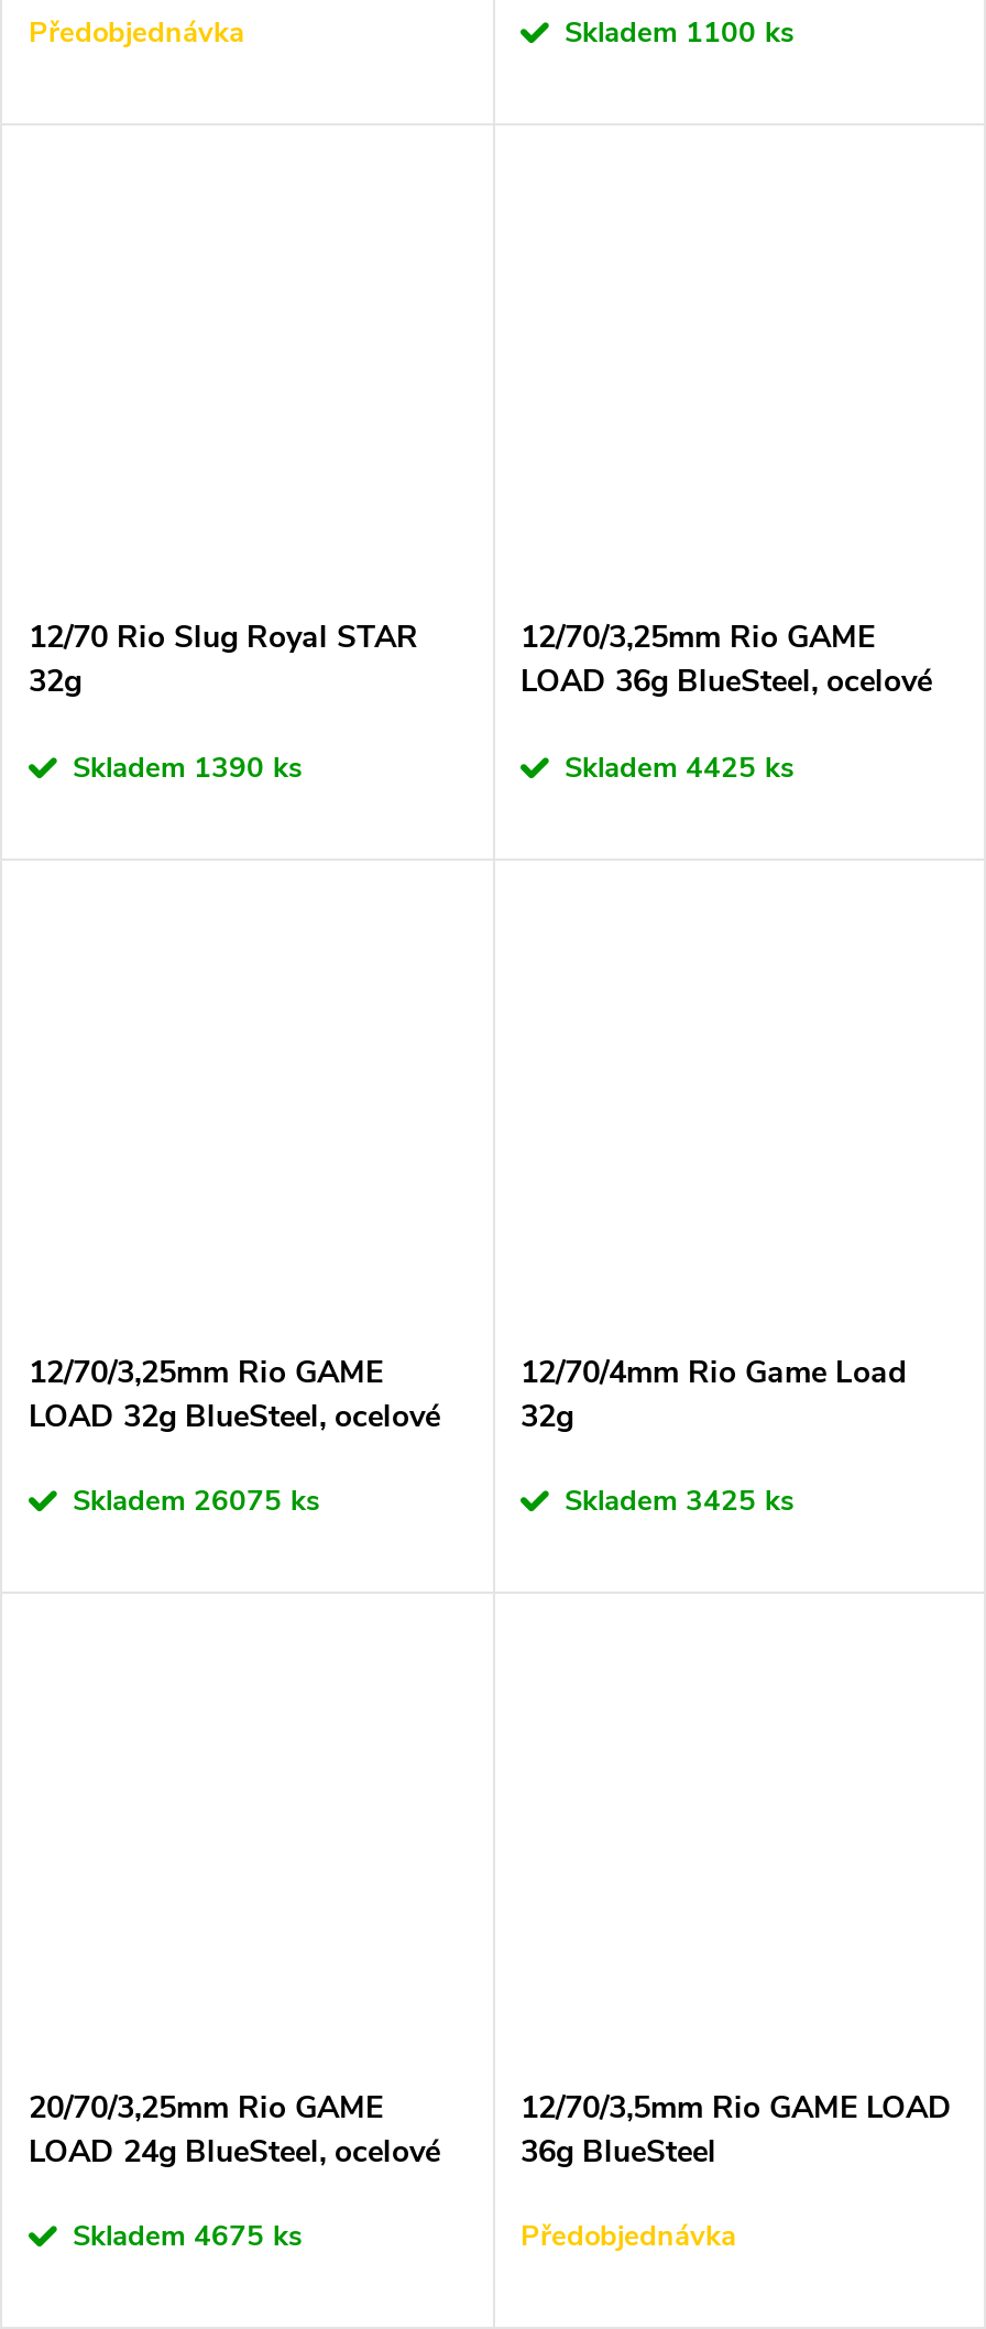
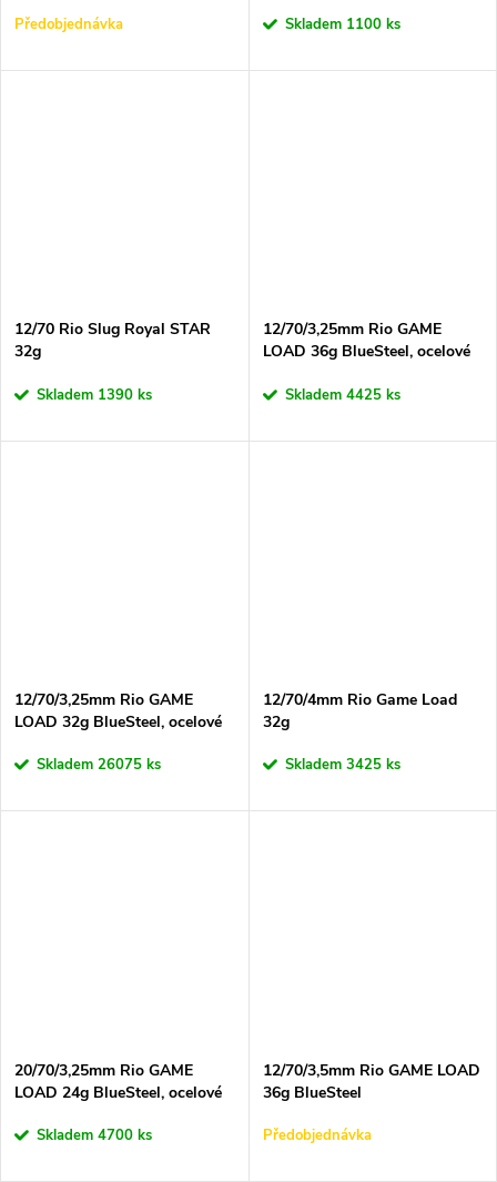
- Skladem 4675 ks
+ Skladem 4700 ks
